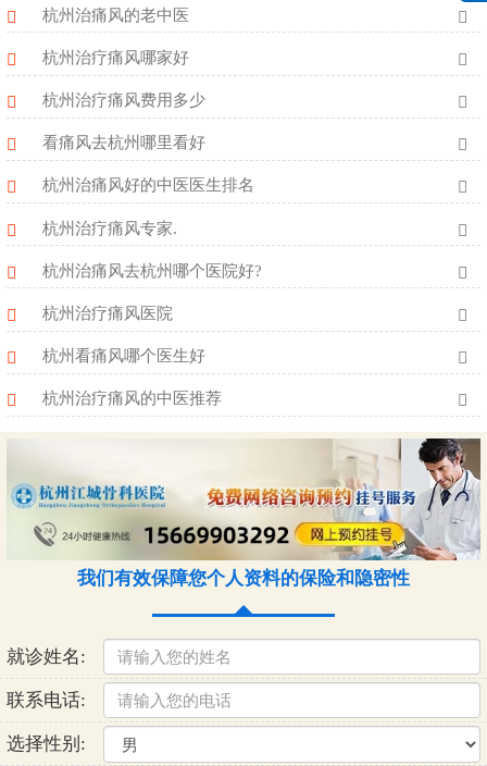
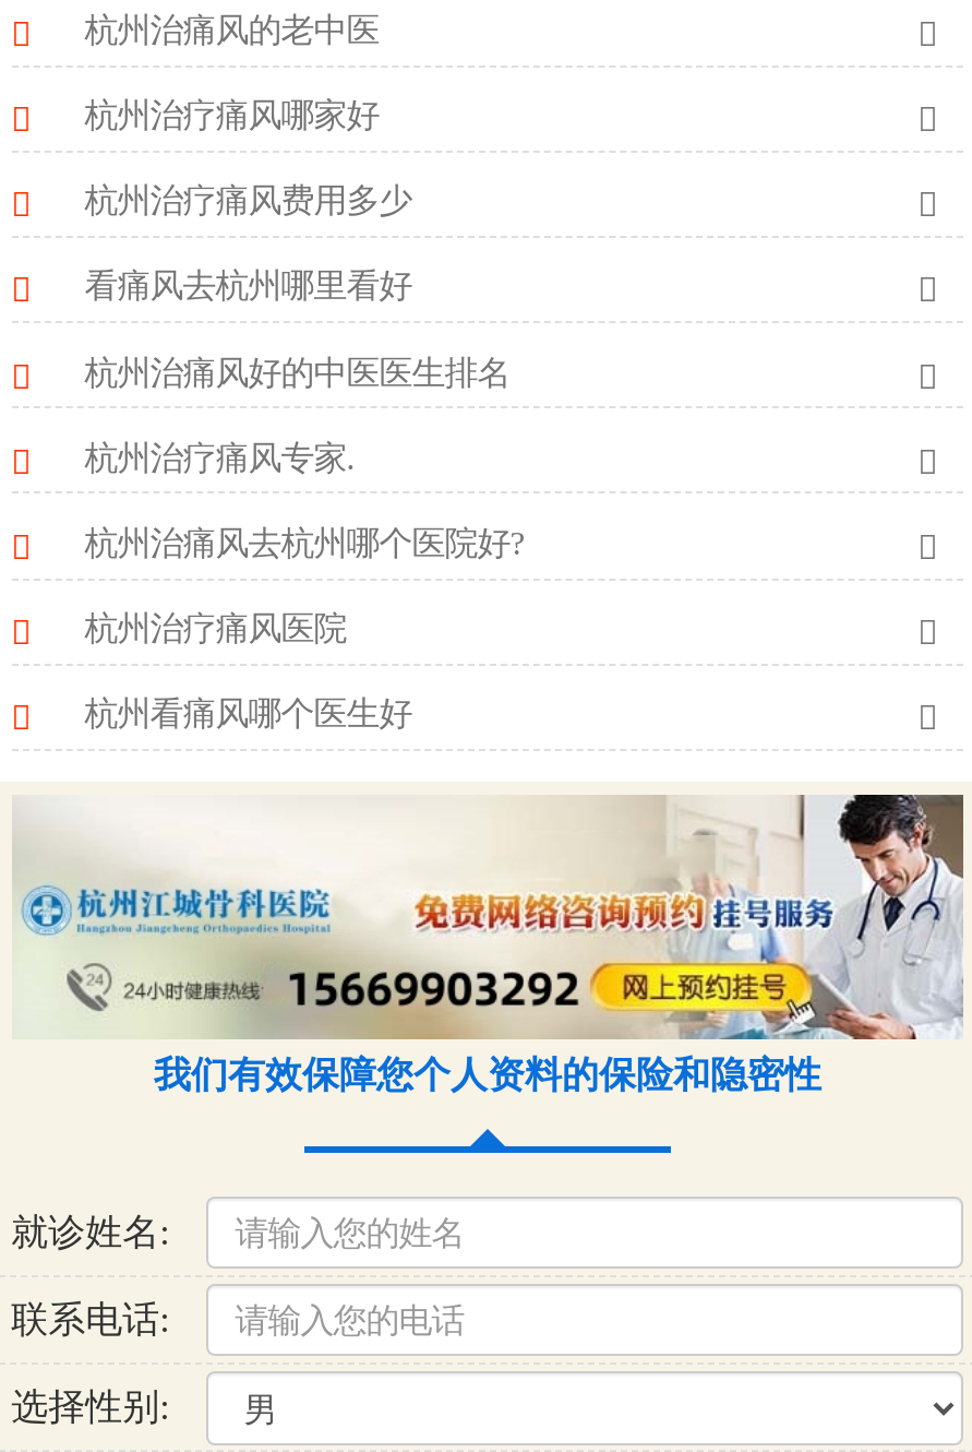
- 杭州治疗痛风的中医推荐
